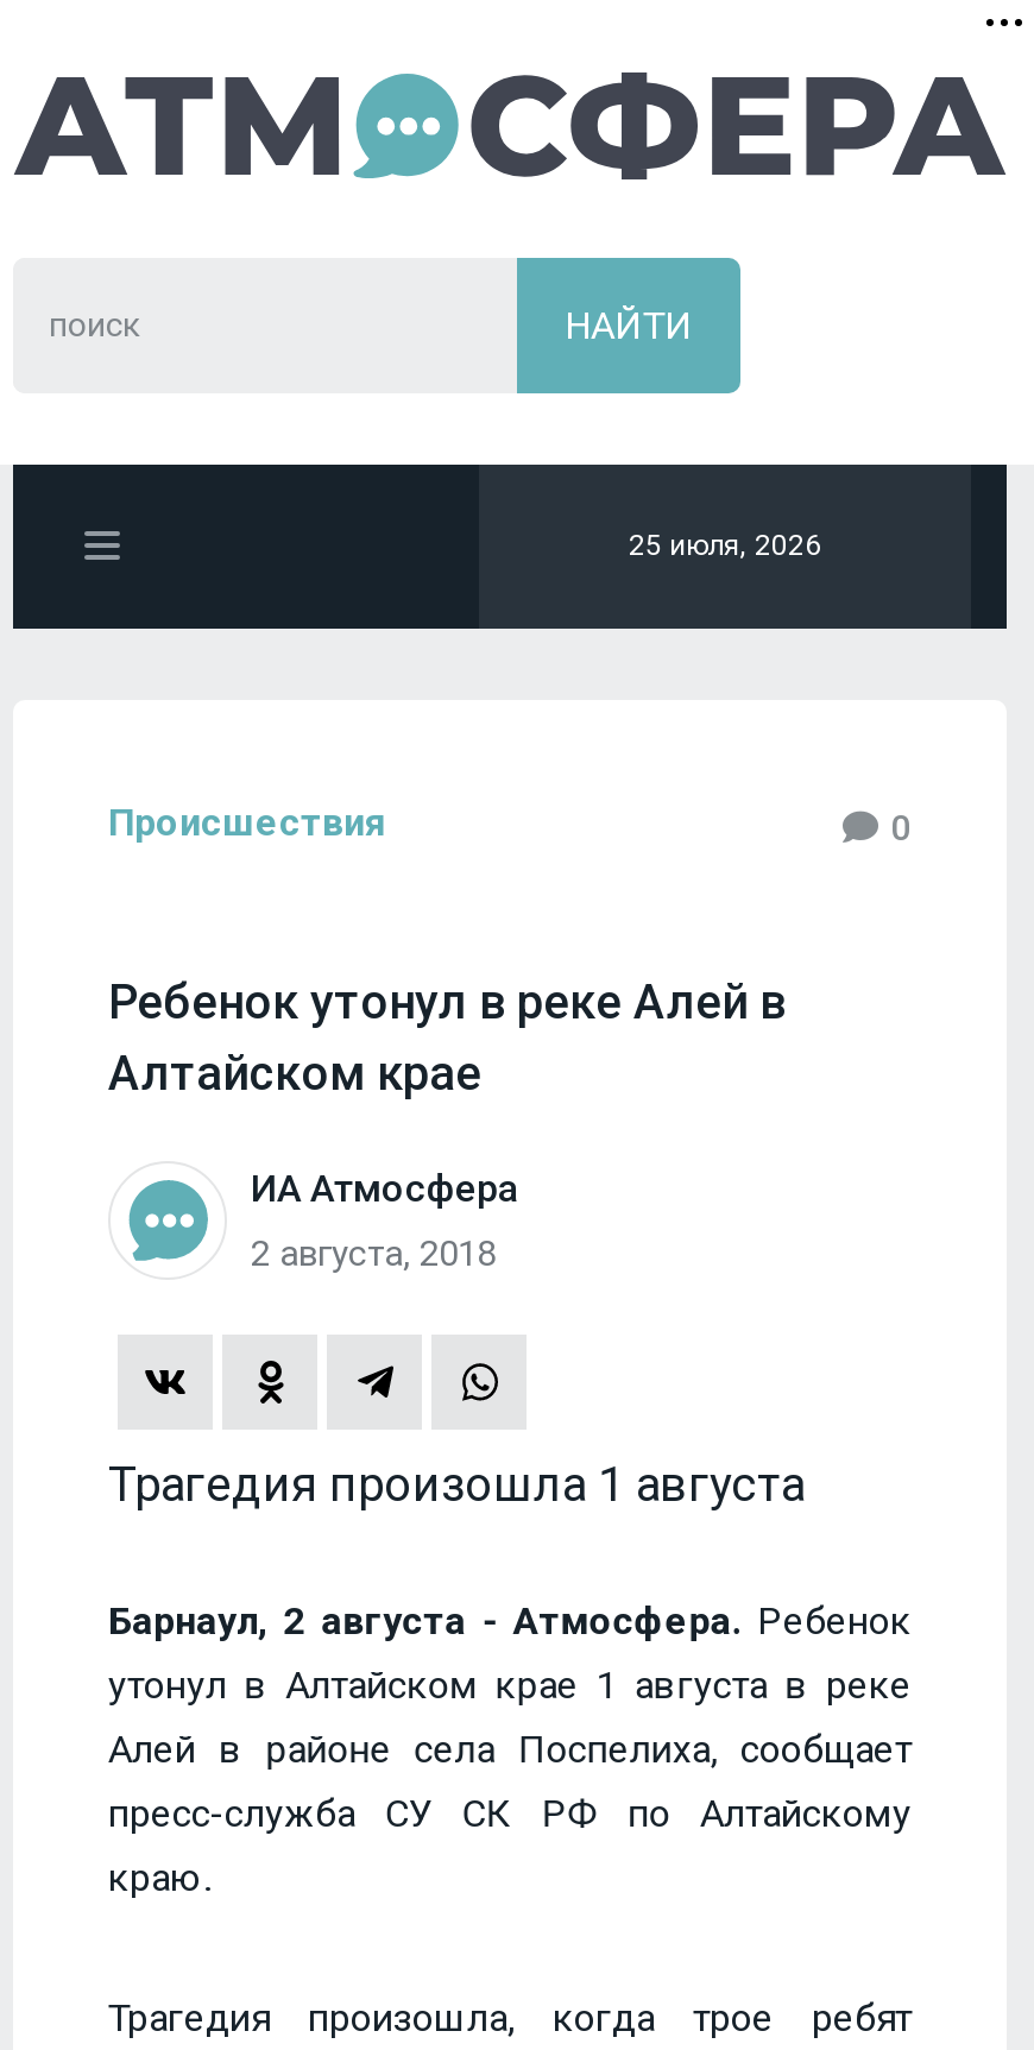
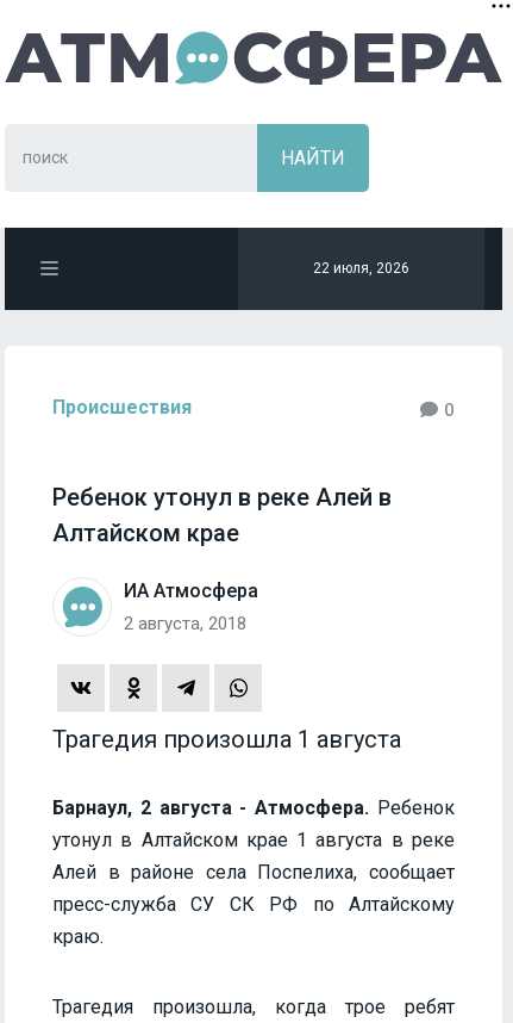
- 25 июля, 2026
+ 22 июля, 2026
